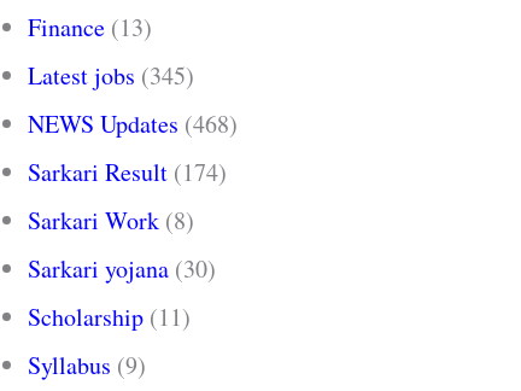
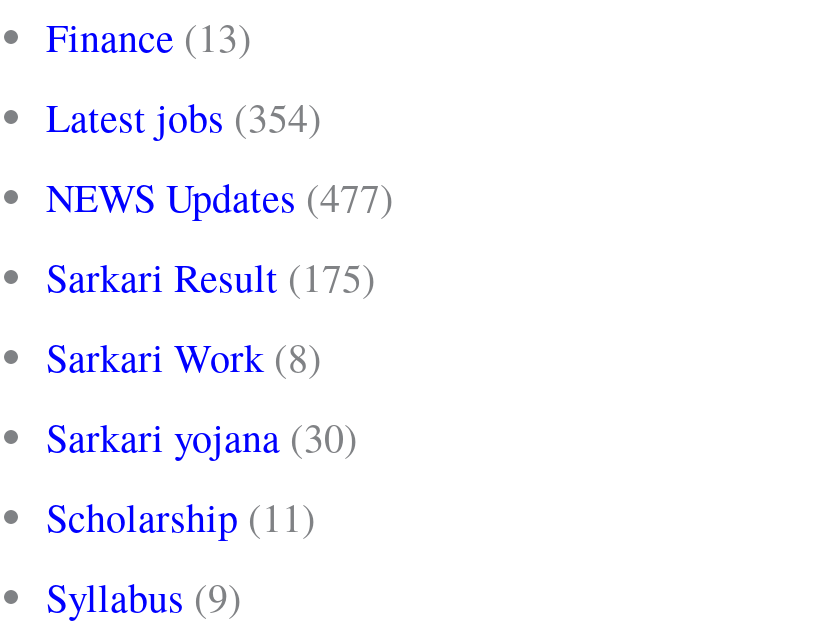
- Latest jobs (345)
+ Latest jobs (354)

- NEWS Updates (468)
+ NEWS Updates (477)

- Sarkari Result (174)
+ Sarkari Result (175)
